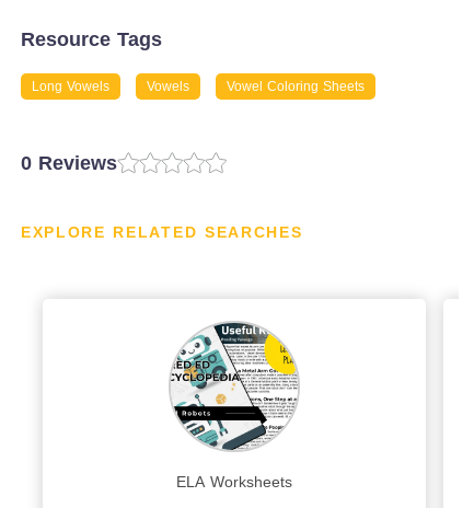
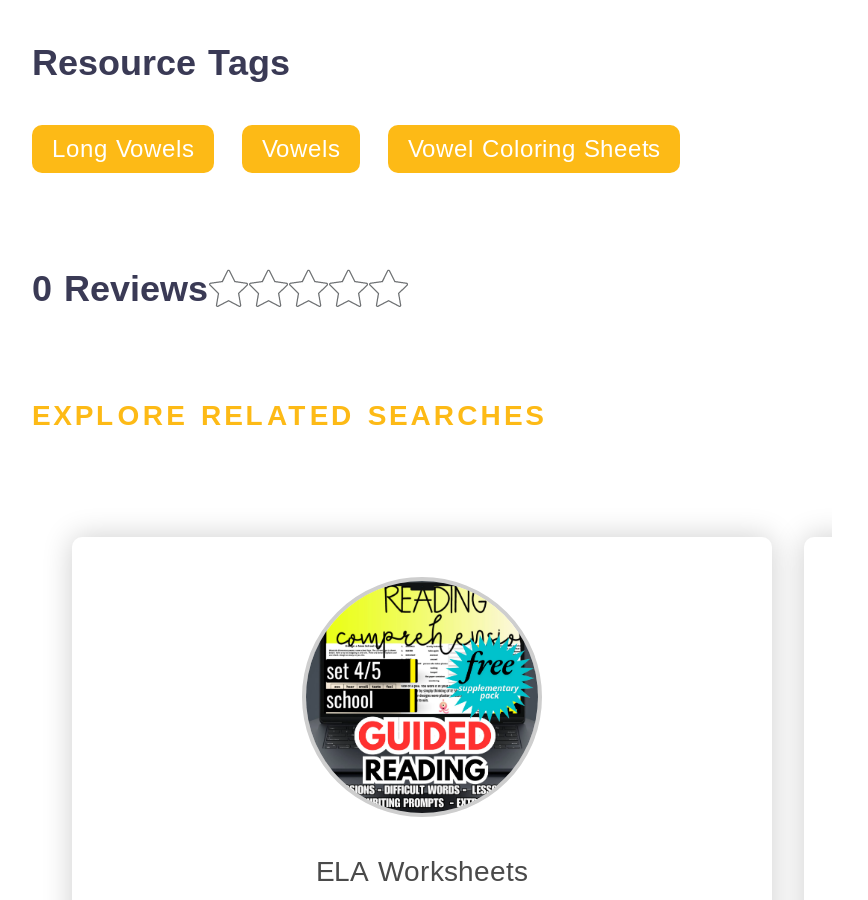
- [image]
+ [image]
